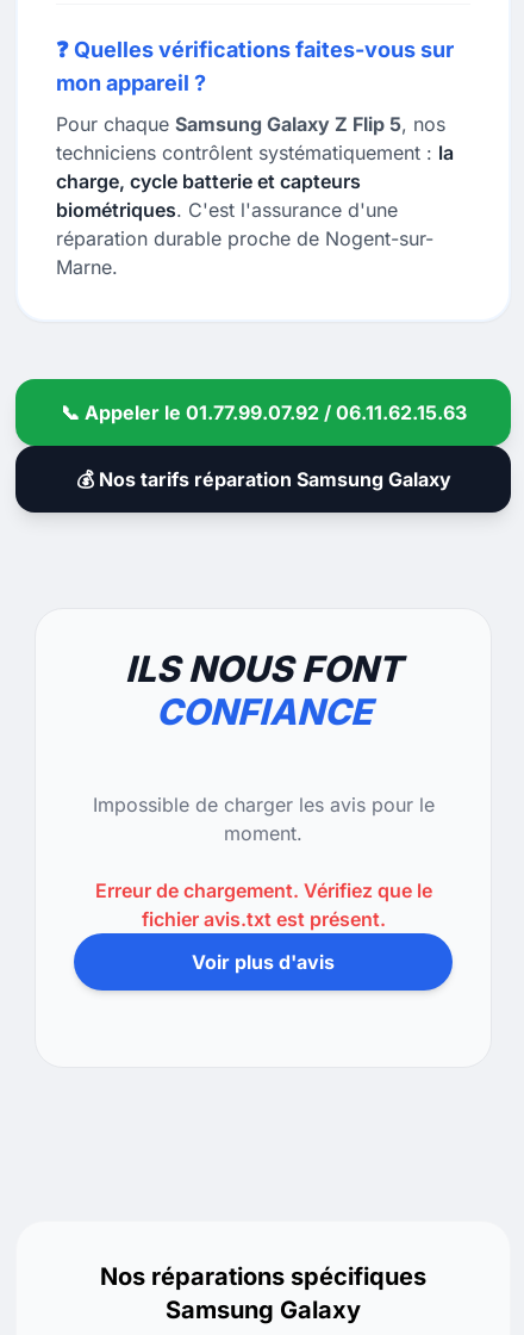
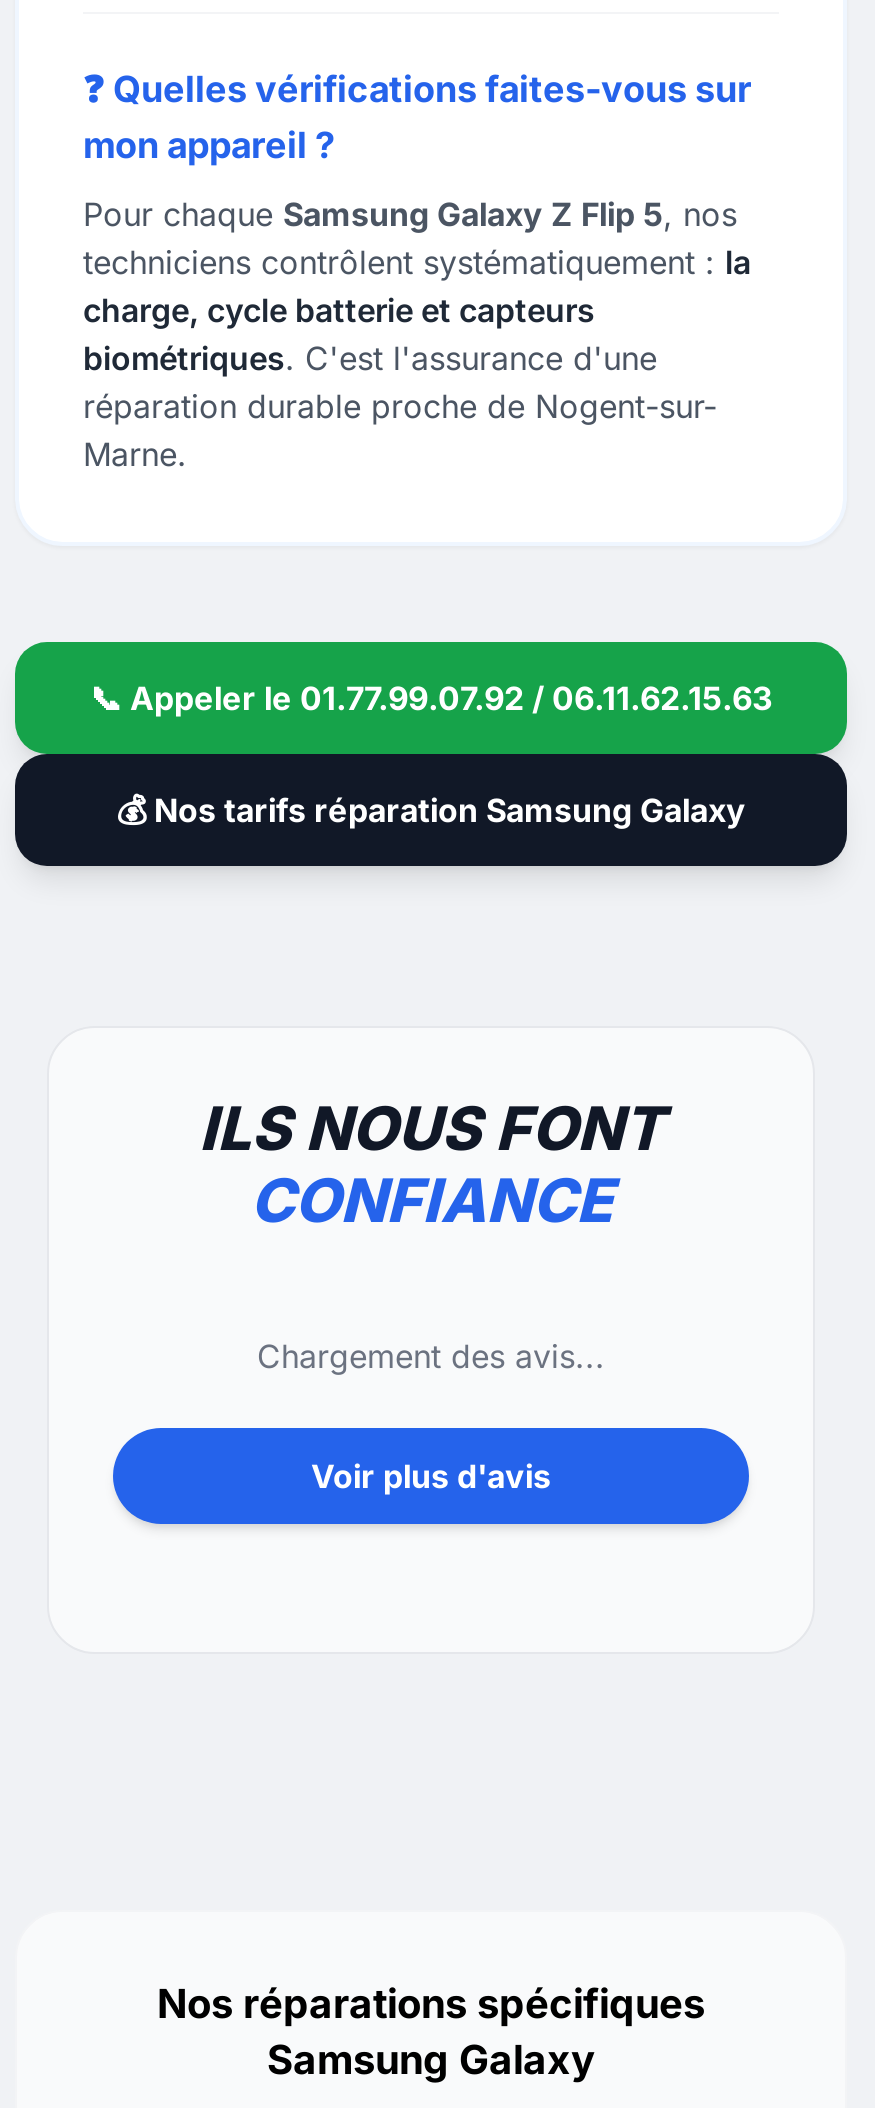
- Impossible de charger les avis pour le
- moment.
- Erreur de chargement. Vérifiez que le
- fichier avis.txt est présent.
+ Chargement des avis...
